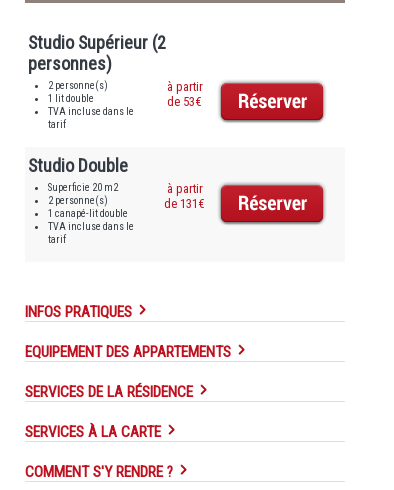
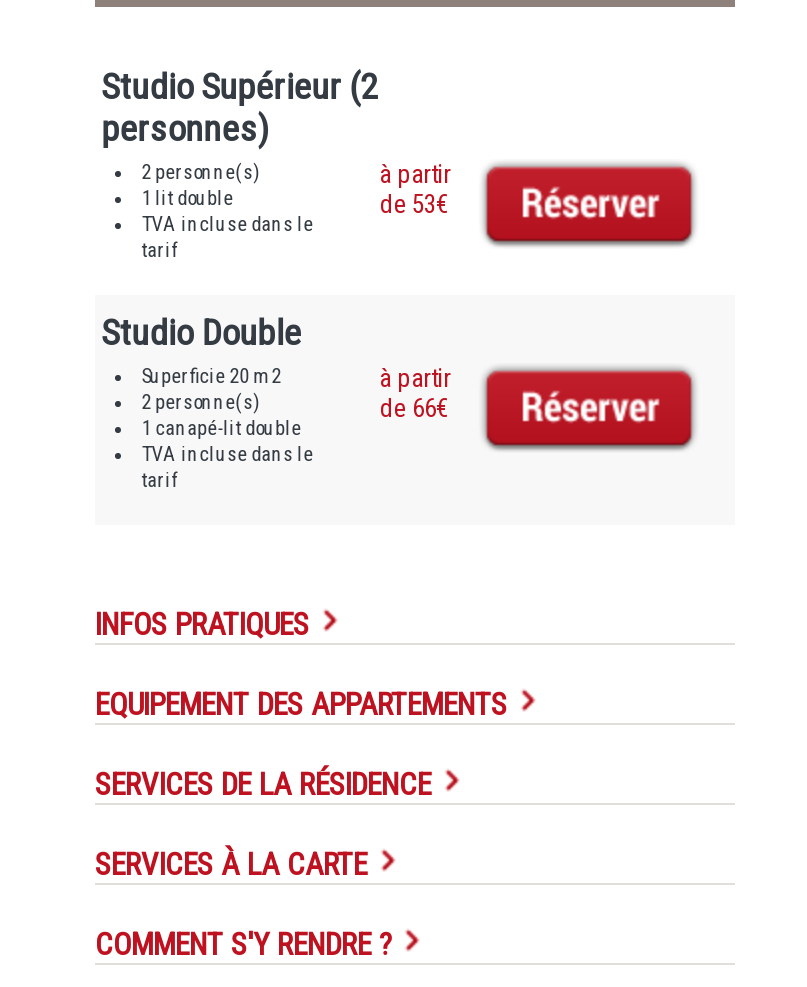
- de 131€
+ de 66€
